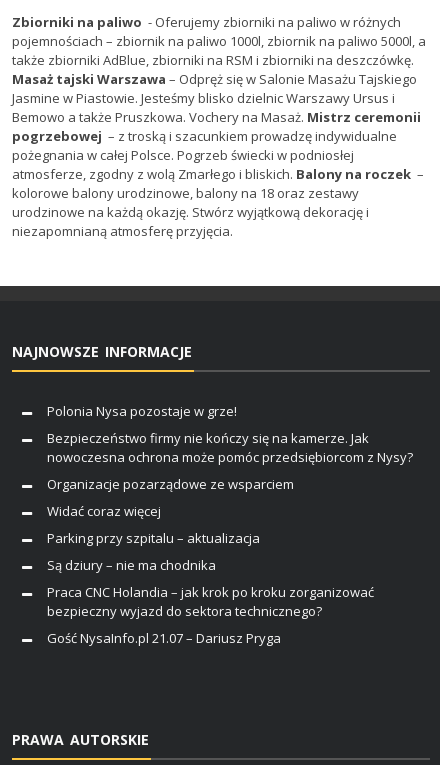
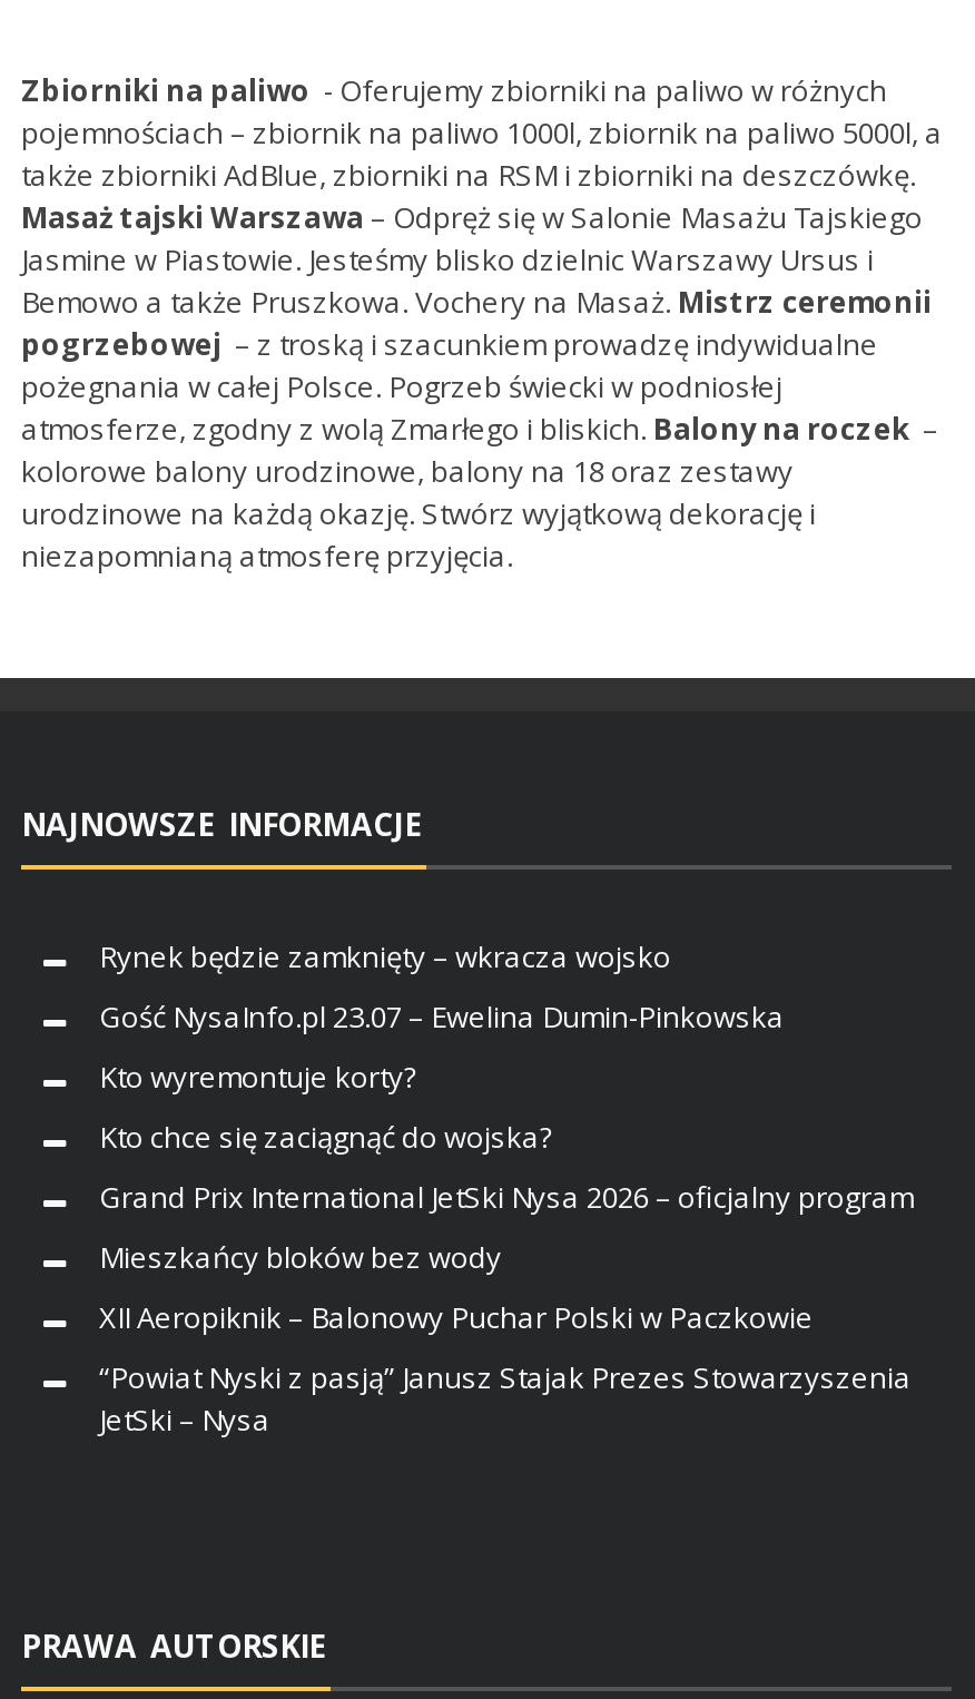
- Polonia Nysa pozostaje w grze!
+ Rynek będzie zamknięty – wkracza wojsko

- Bezpieczeństwo firmy nie kończy się na kamerze. Jak
- nowoczesna ochrona może pomóc przedsiębiorcom z Nysy?
+ Gość NysaInfo.pl 23.07 – Ewelina Dumin-Pinkowska

- Organizacje pozarządowe ze wsparciem
+ Kto wyremontuje korty?

- Widać coraz więcej
+ Kto chce się zaciągnąć do wojska?

- Parking przy szpitalu – aktualizacja
+ Grand Prix International JetSki Nysa 2026 – oficjalny program

- Są dziury – nie ma chodnika
+ Mieszkańcy bloków bez wody

- Praca CNC Holandia – jak krok po kroku zorganizować
- bezpieczny wyjazd do sektora technicznego?
+ XII Aeropiknik – Balonowy Puchar Polski w Paczkowie

- Gość NysaInfo.pl 21.07 – Dariusz Pryga
+ “Powiat Nyski z pasją” Janusz Stajak Prezes Stowarzyszenia
+ JetSki – Nysa
